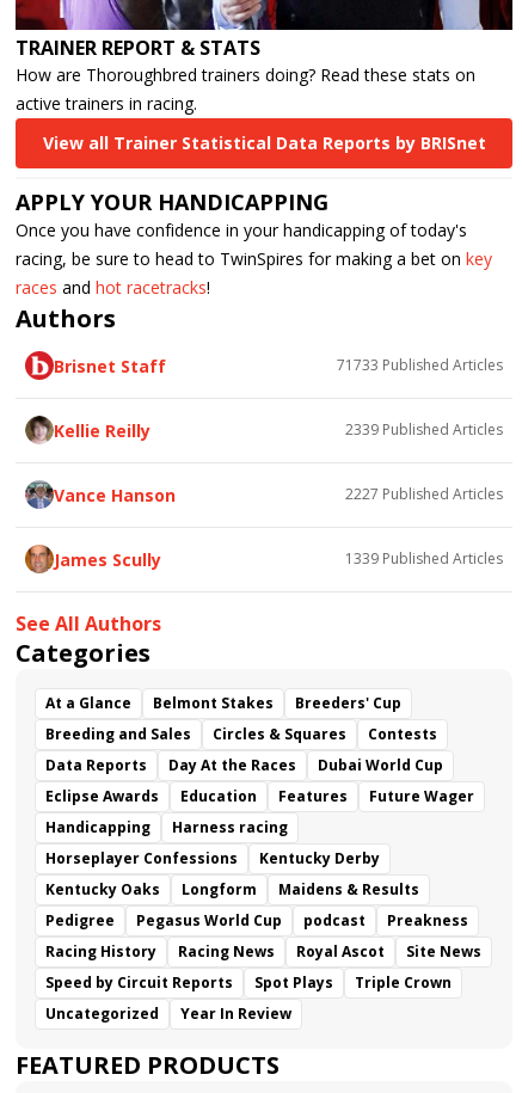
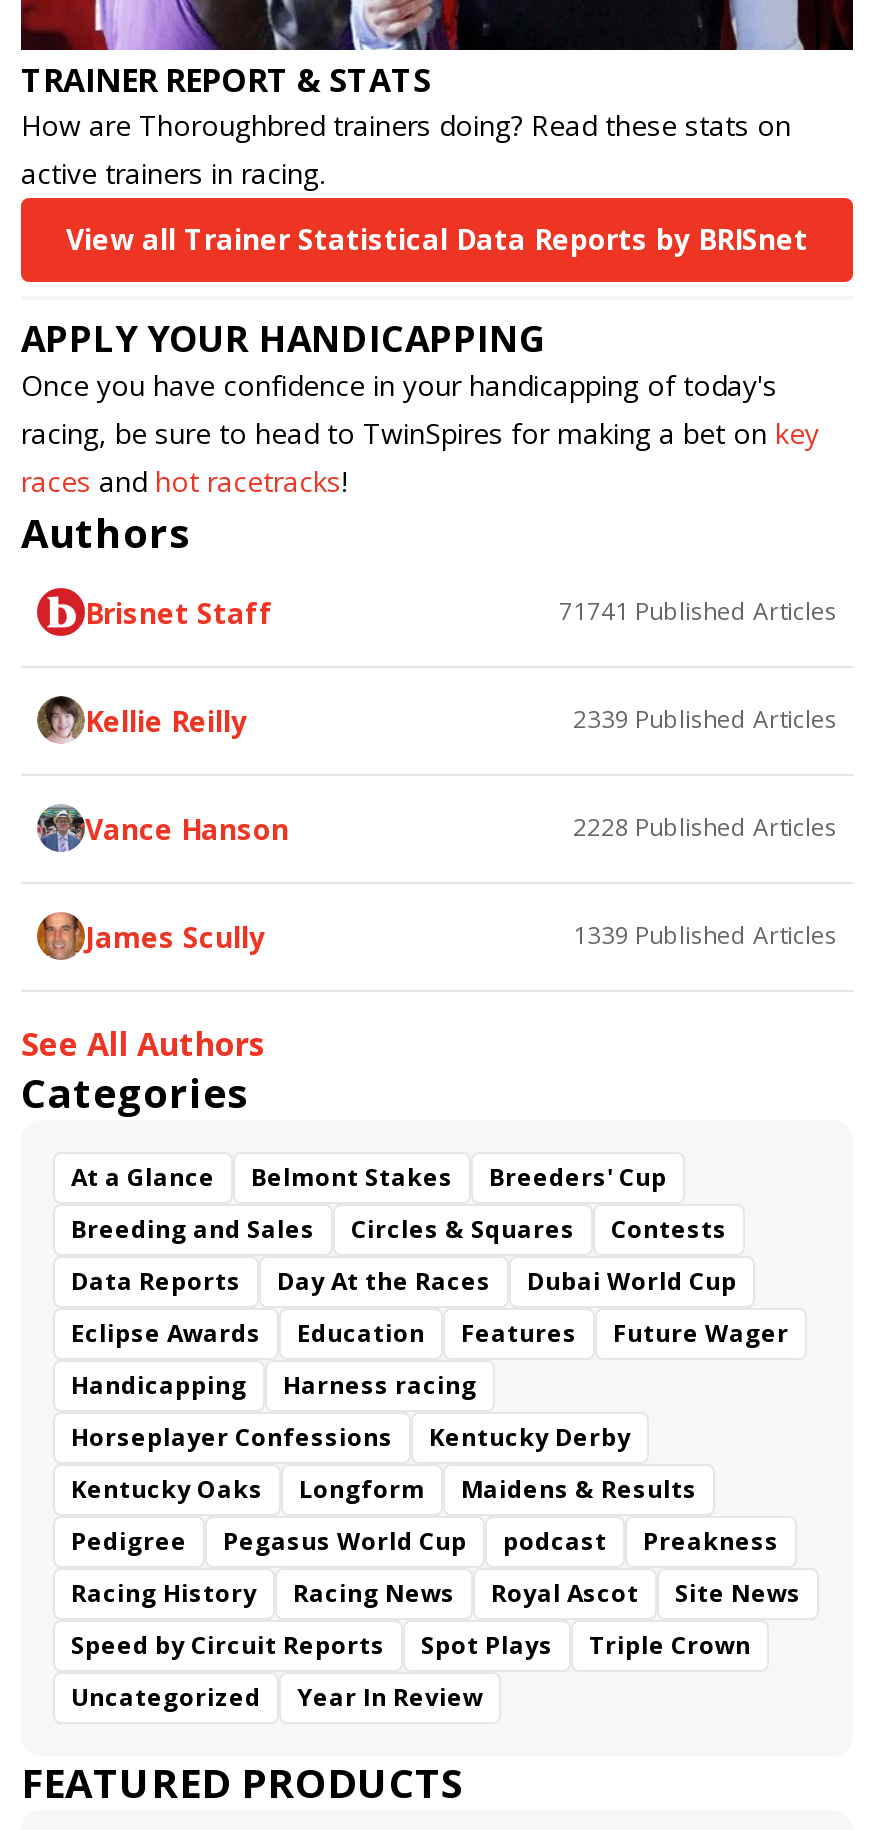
- 71733 Published Articles
+ 71741 Published Articles

- 2227 Published Articles
+ 2228 Published Articles
